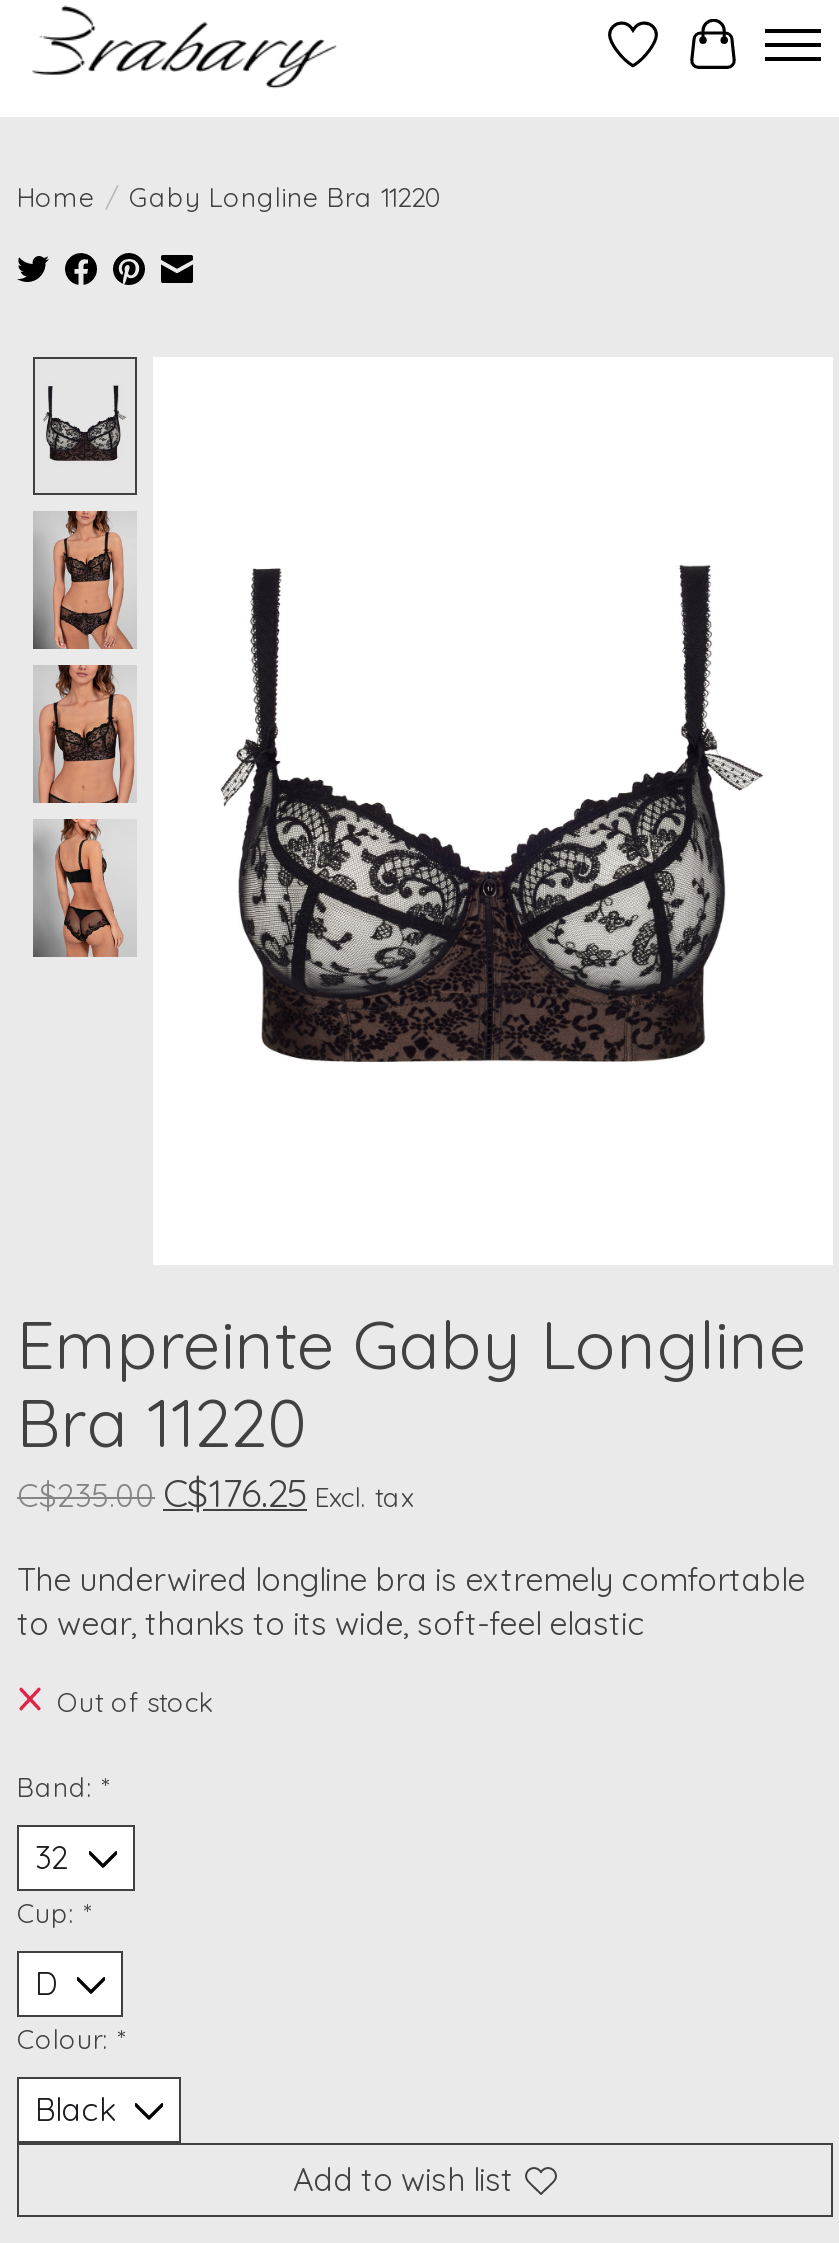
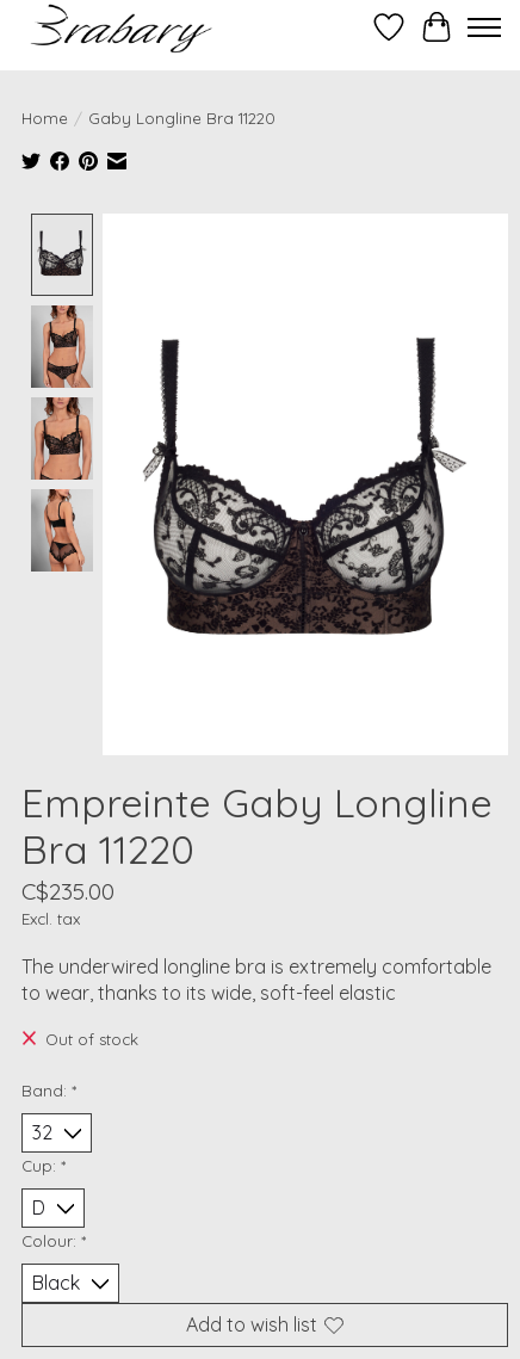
- C$235.00 C$176.25 Excl. tax
+ C$235.00
+ Excl. tax
